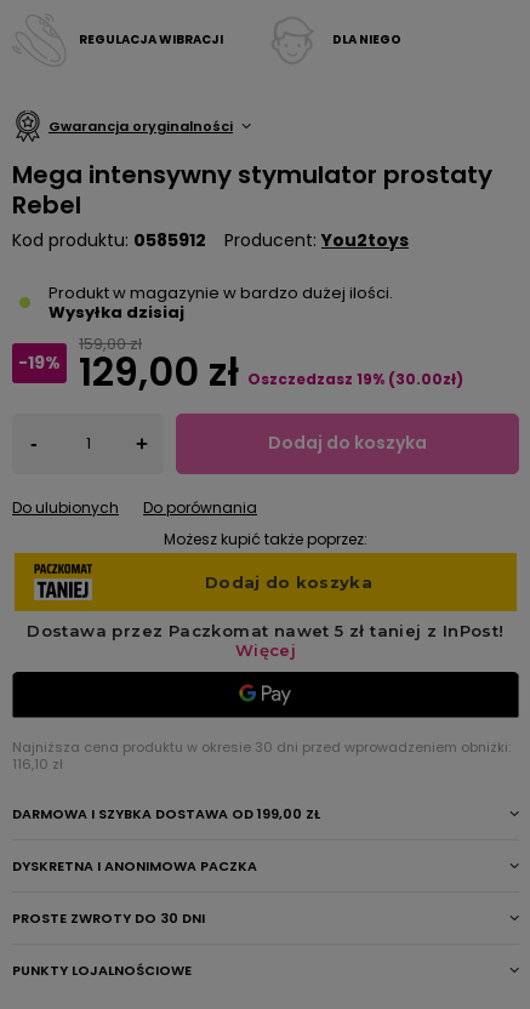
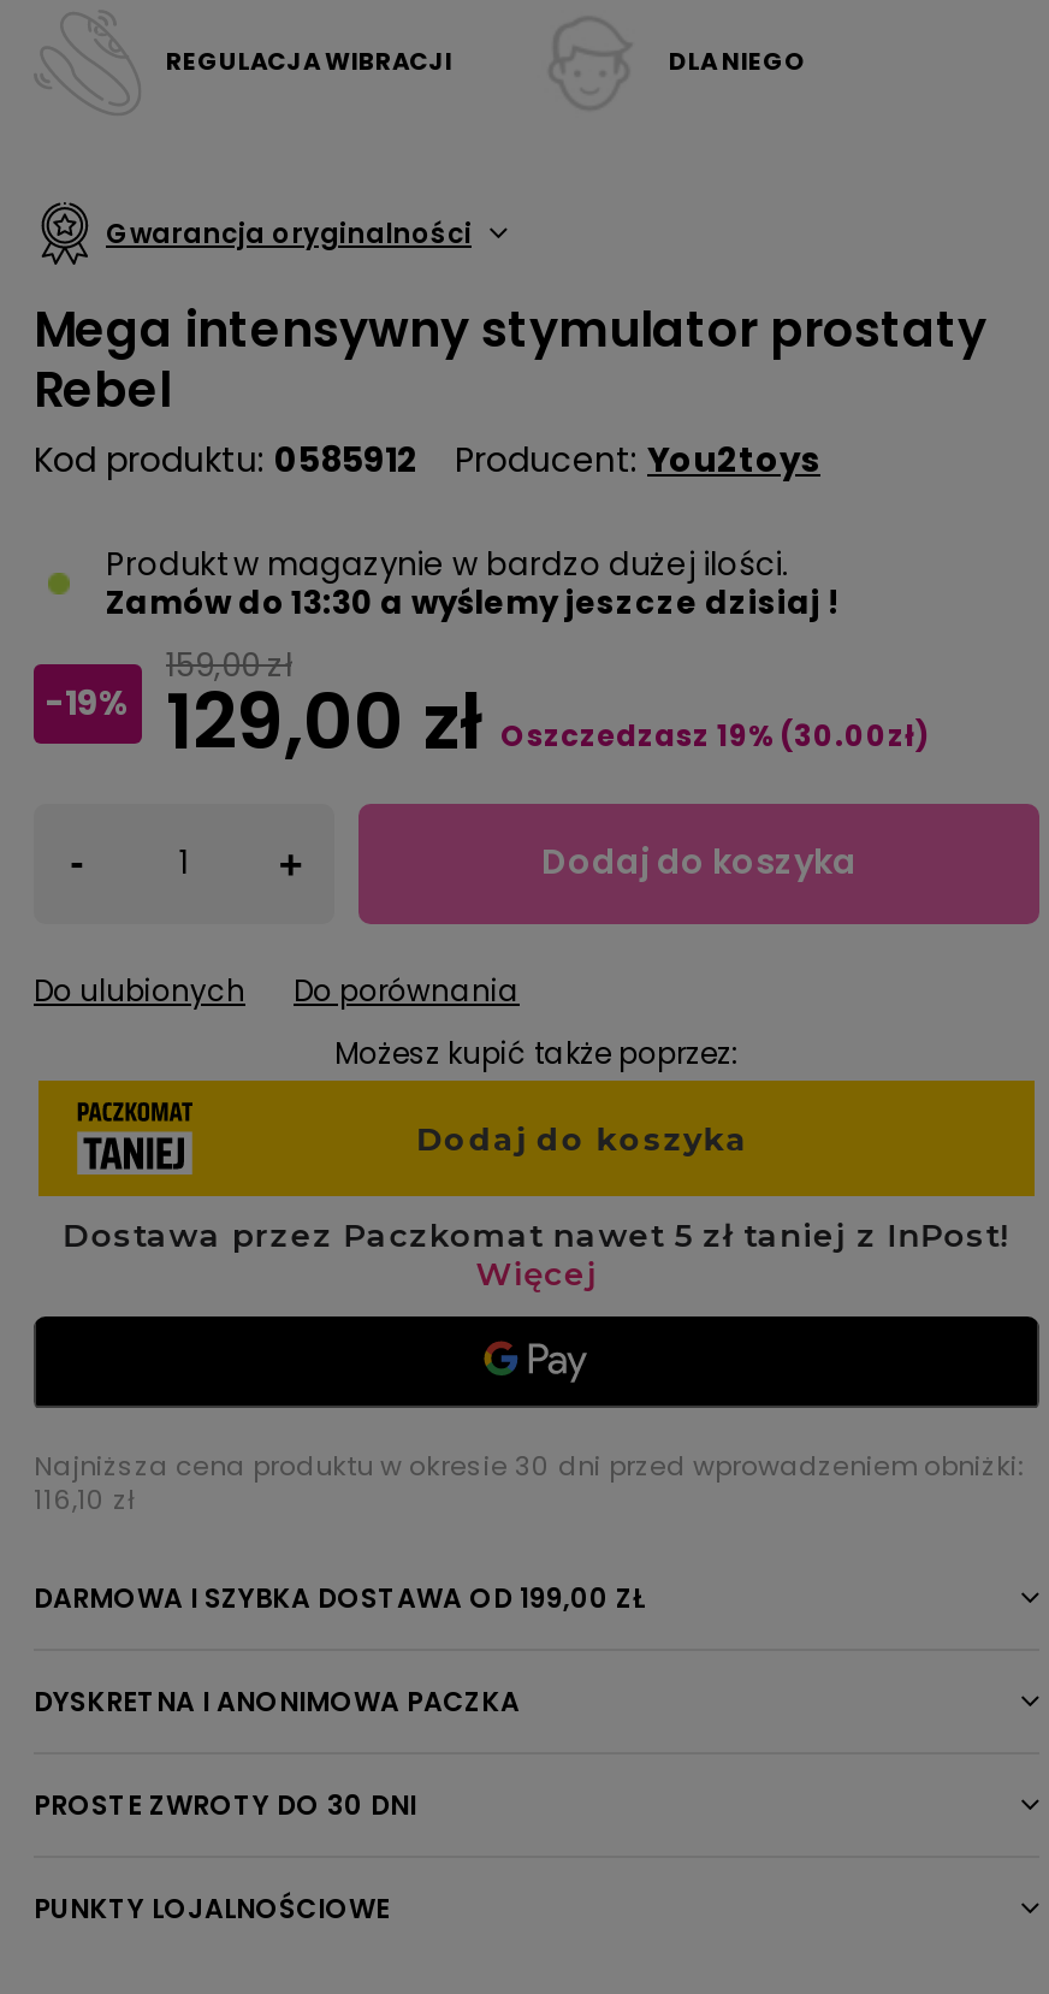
- Wysyłka dzisiaj
+ Zamów do 13:30 a wyślemy jeszcze dzisiaj !
